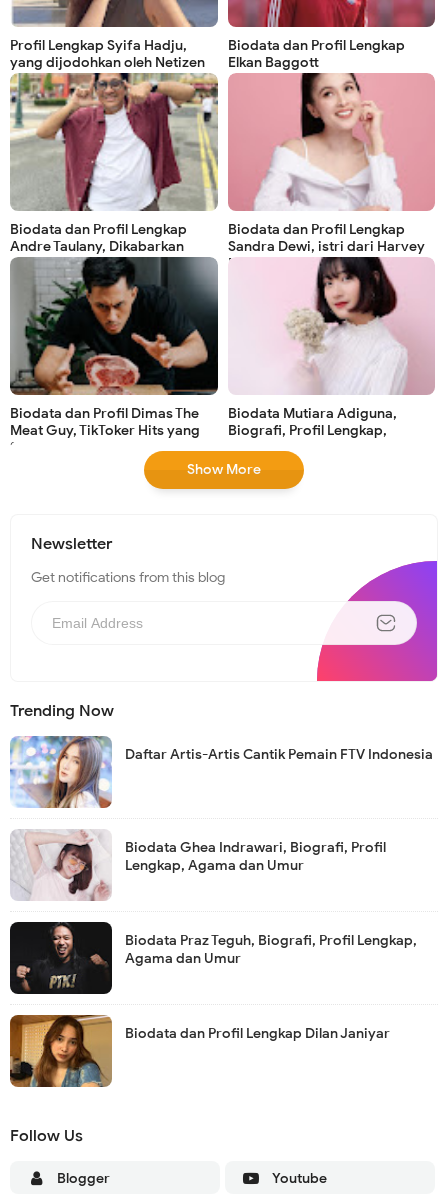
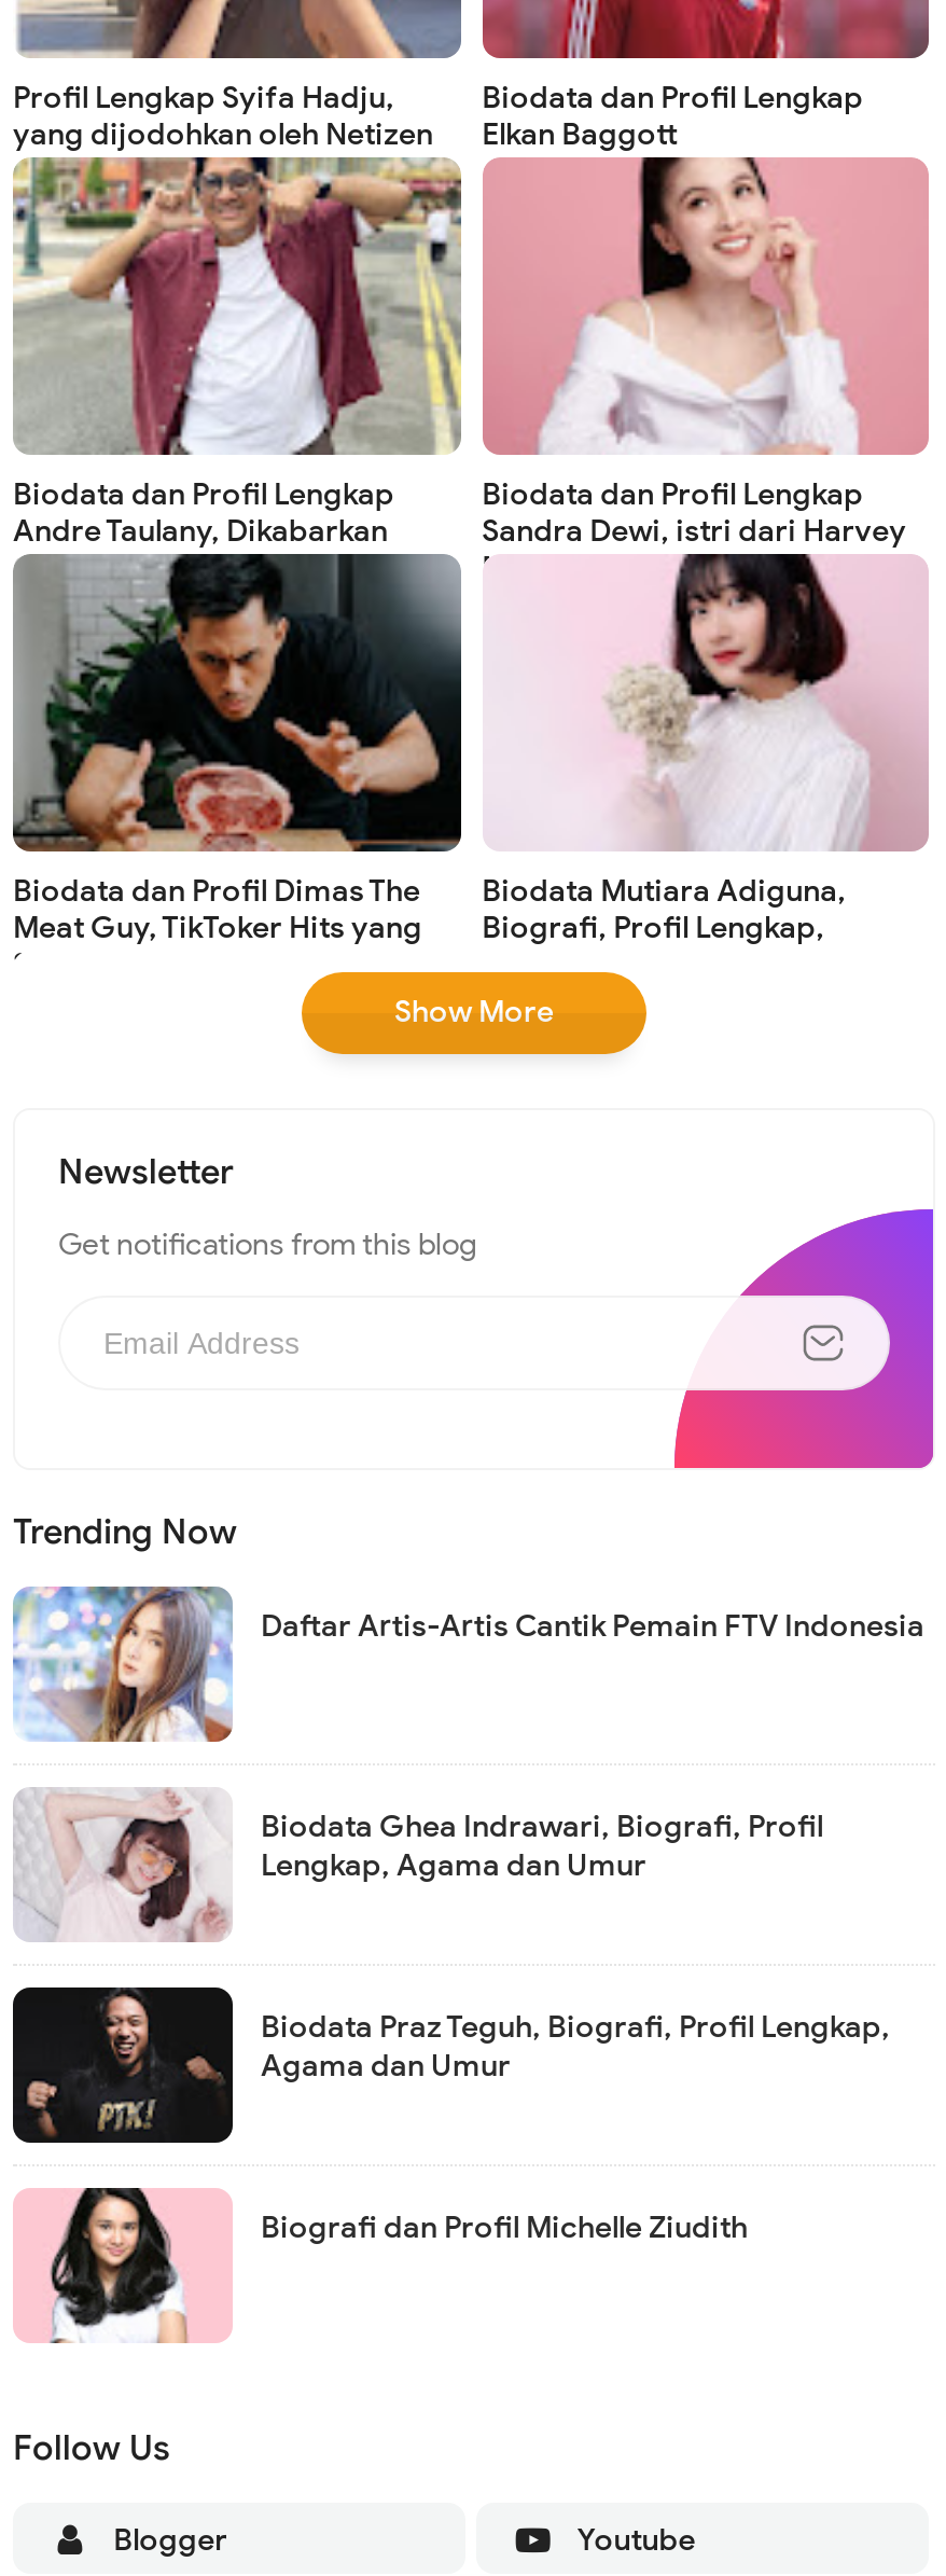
- [image]
- Biodata dan Profil Lengkap Dilan Janiyar
+ [image]
+ Biografi dan Profil Michelle Ziudith
